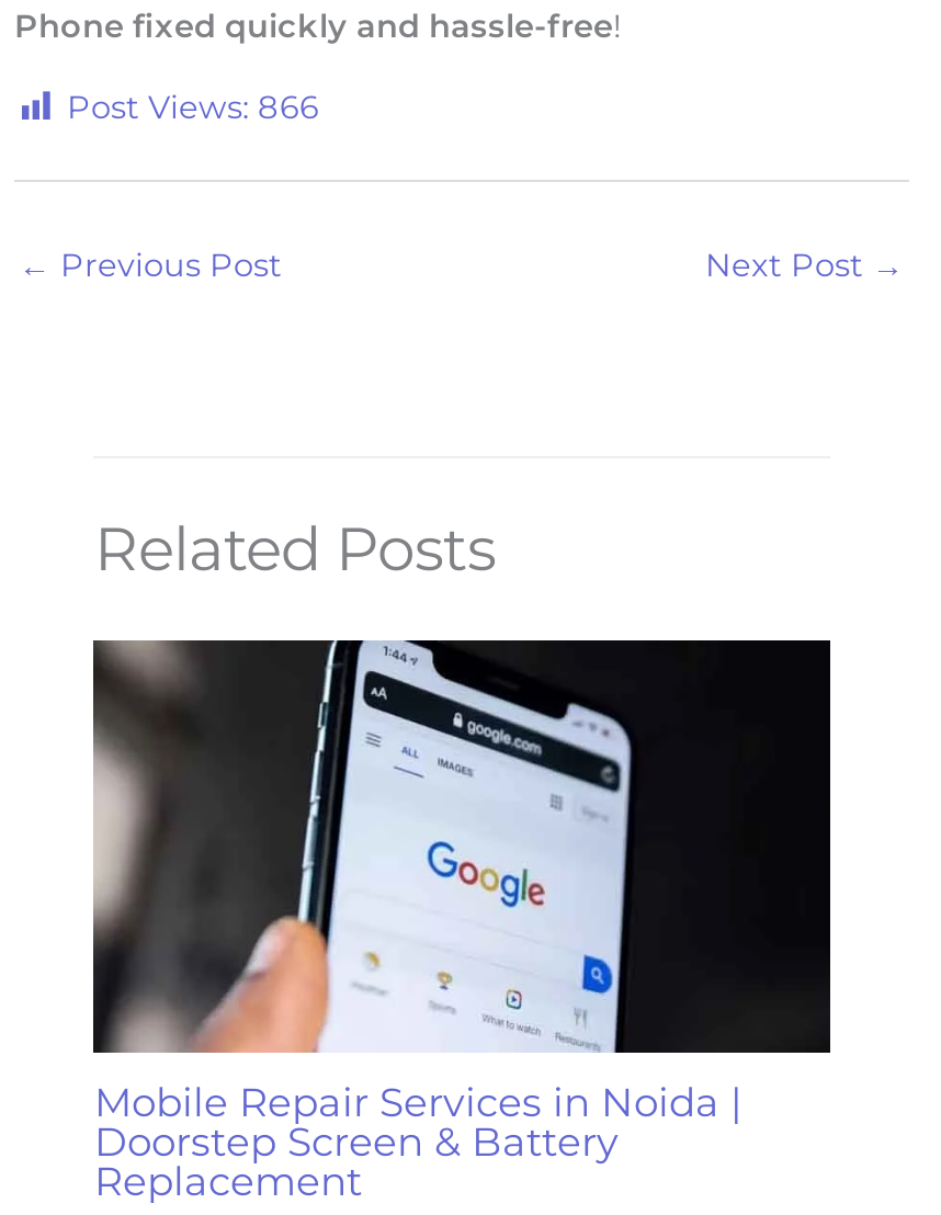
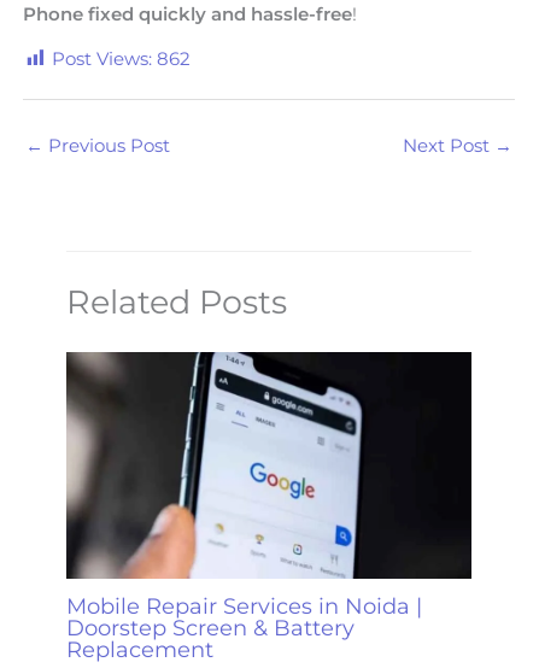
- Post Views: 866
+ Post Views: 862
